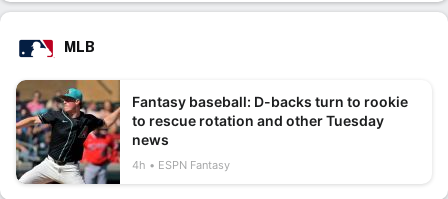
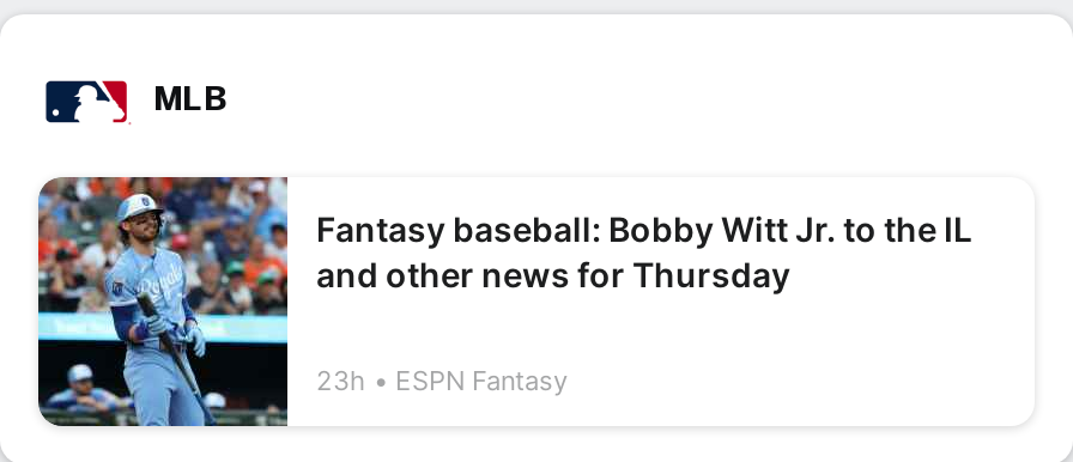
- [image]
- Fantasy baseball: D-backs turn to rookie
- to rescue rotation and other Tuesday
- news
+ [image]
+ Fantasy baseball: Bobby Witt Jr. to the IL
+ and other news for Thursday

- 4h ESPN Fantasy
+ 23h ESPN Fantasy
